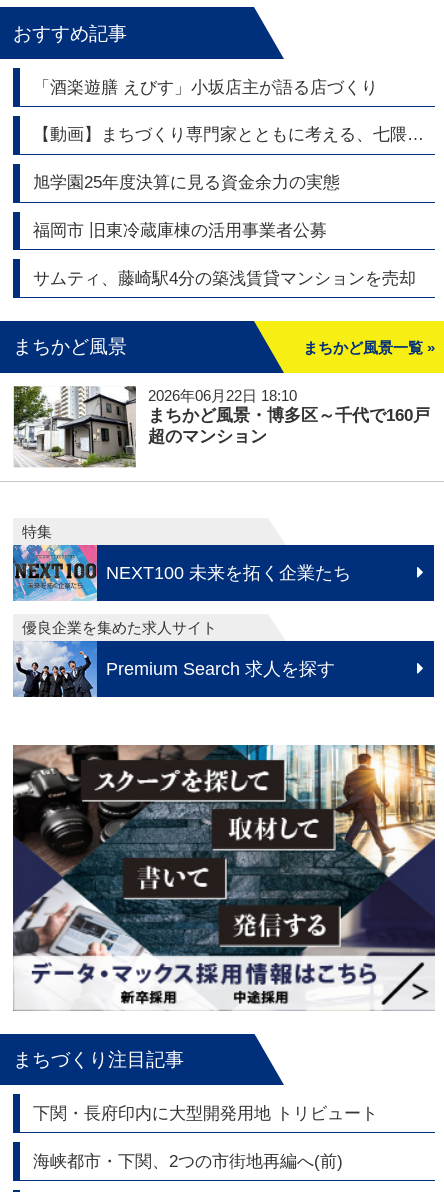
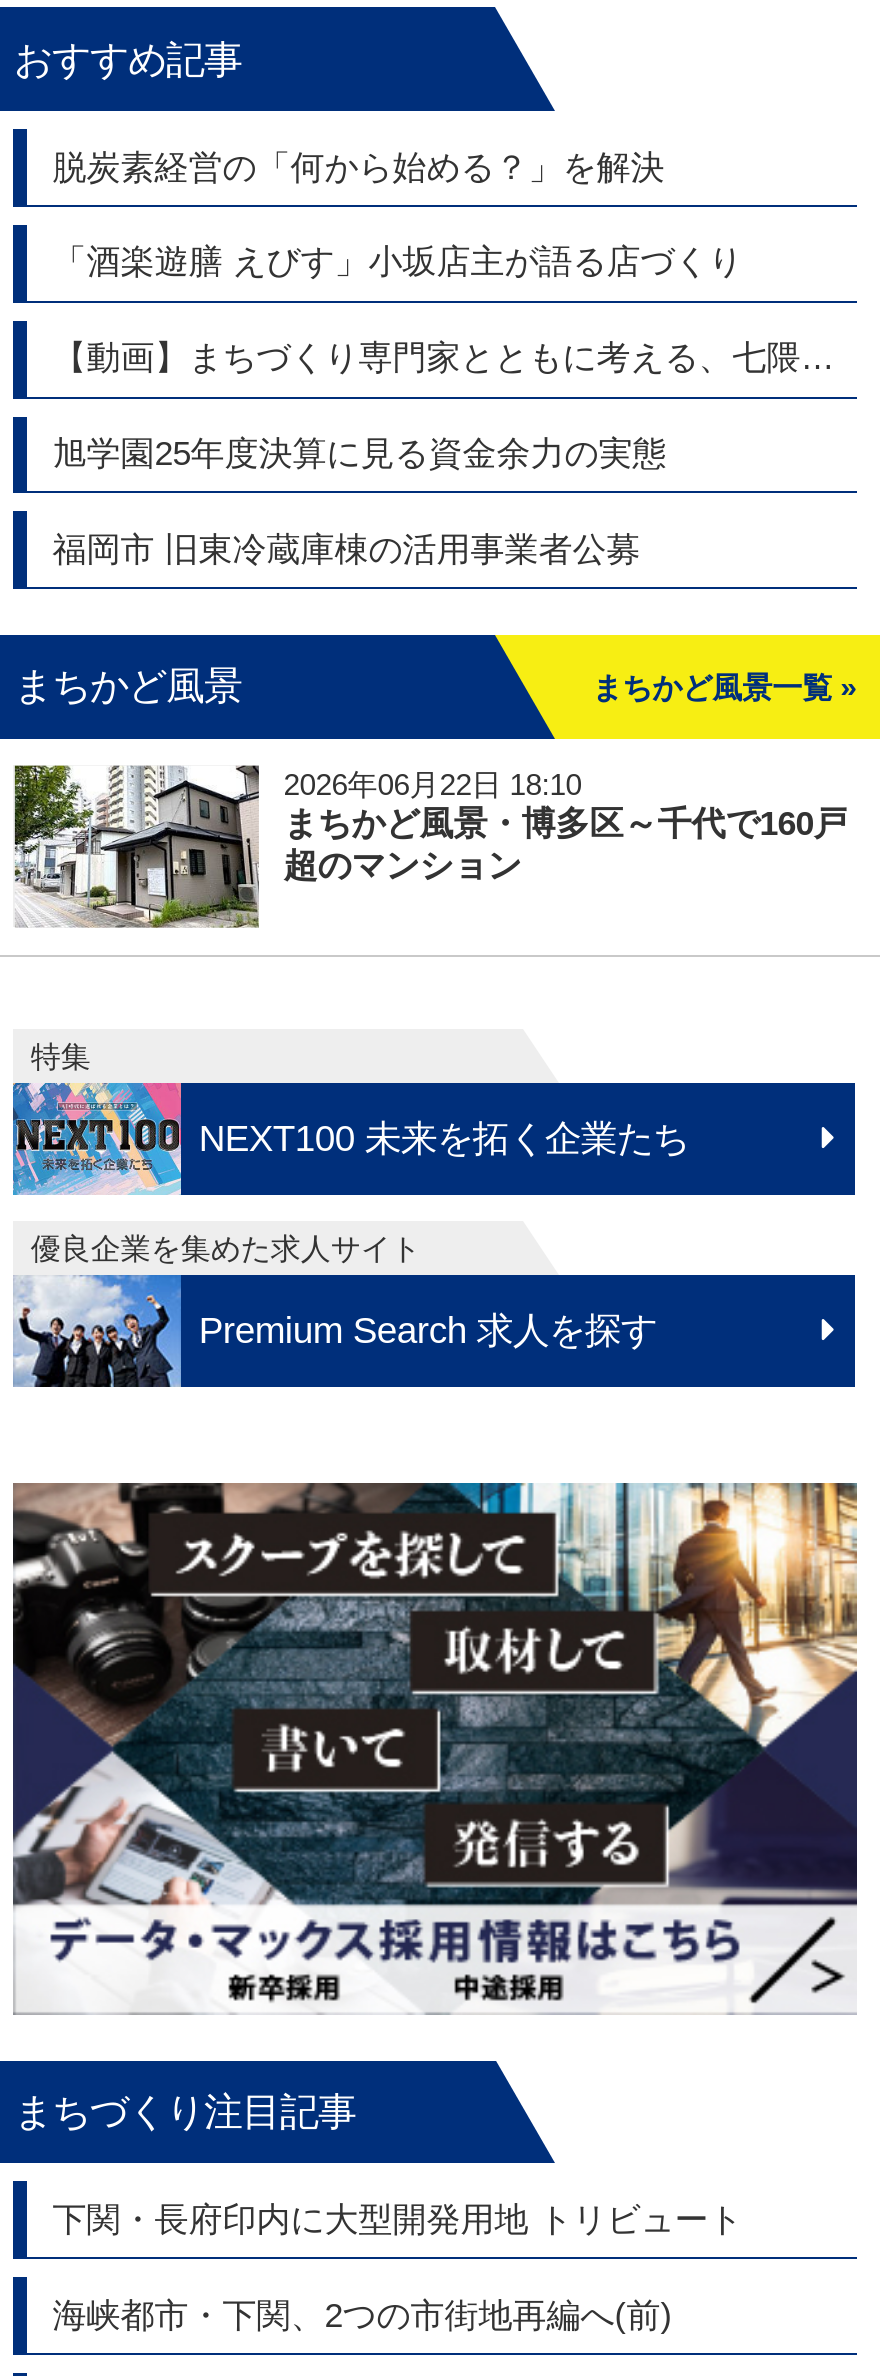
+ 脱炭素経営の「何から始める？」を解決

moved down: 「酒楽遊膳 えびす」小坂店主が語る店づくり | 旭学園25年度決算に見る資金余力の実態 | 福岡市 旧東冷蔵庫棟の活用事業者公募

- サムティ、藤崎駅4分の築浅賃貸マンションを売却
